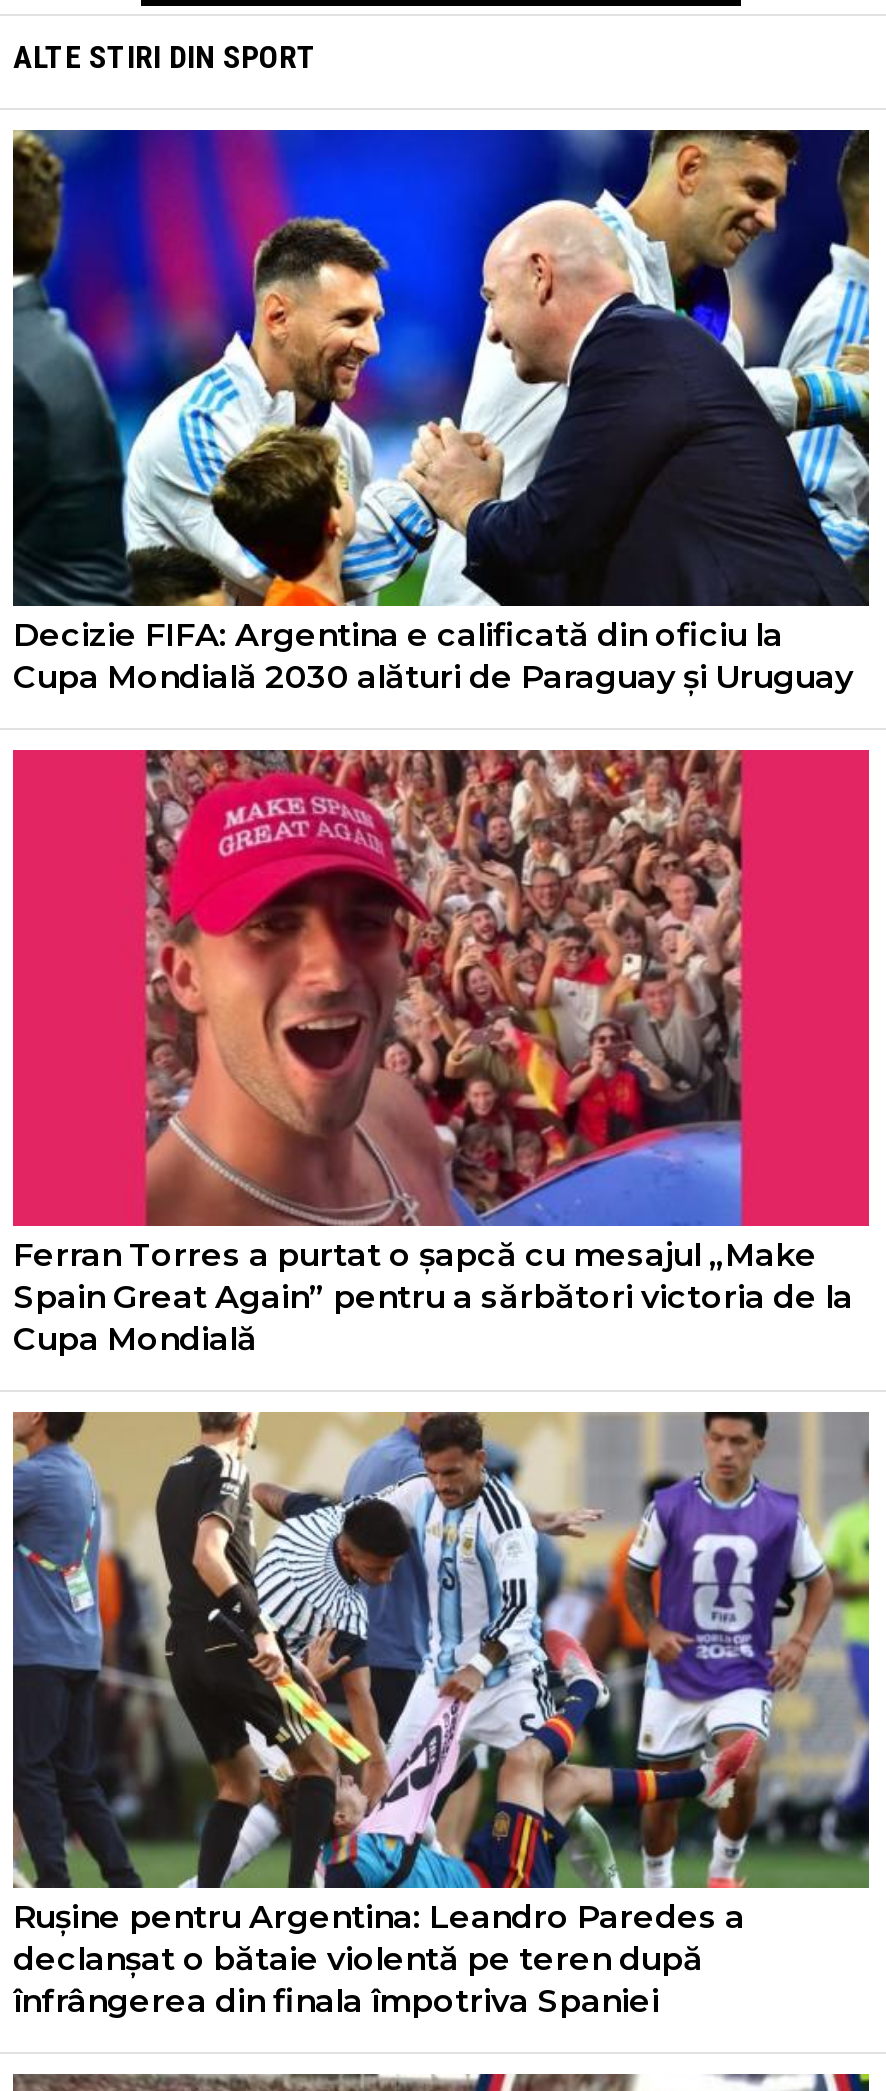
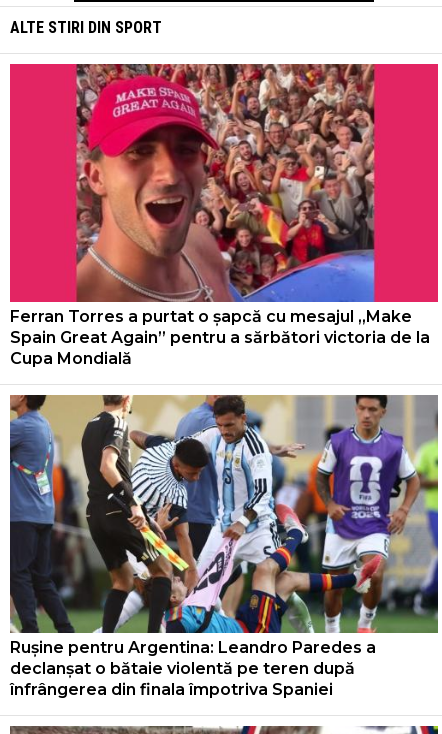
- [image]
- Decizie FIFA: Argentina e calificată din oficiu la
- Cupa Mondială 2030 alături de Paraguay și Uruguay
